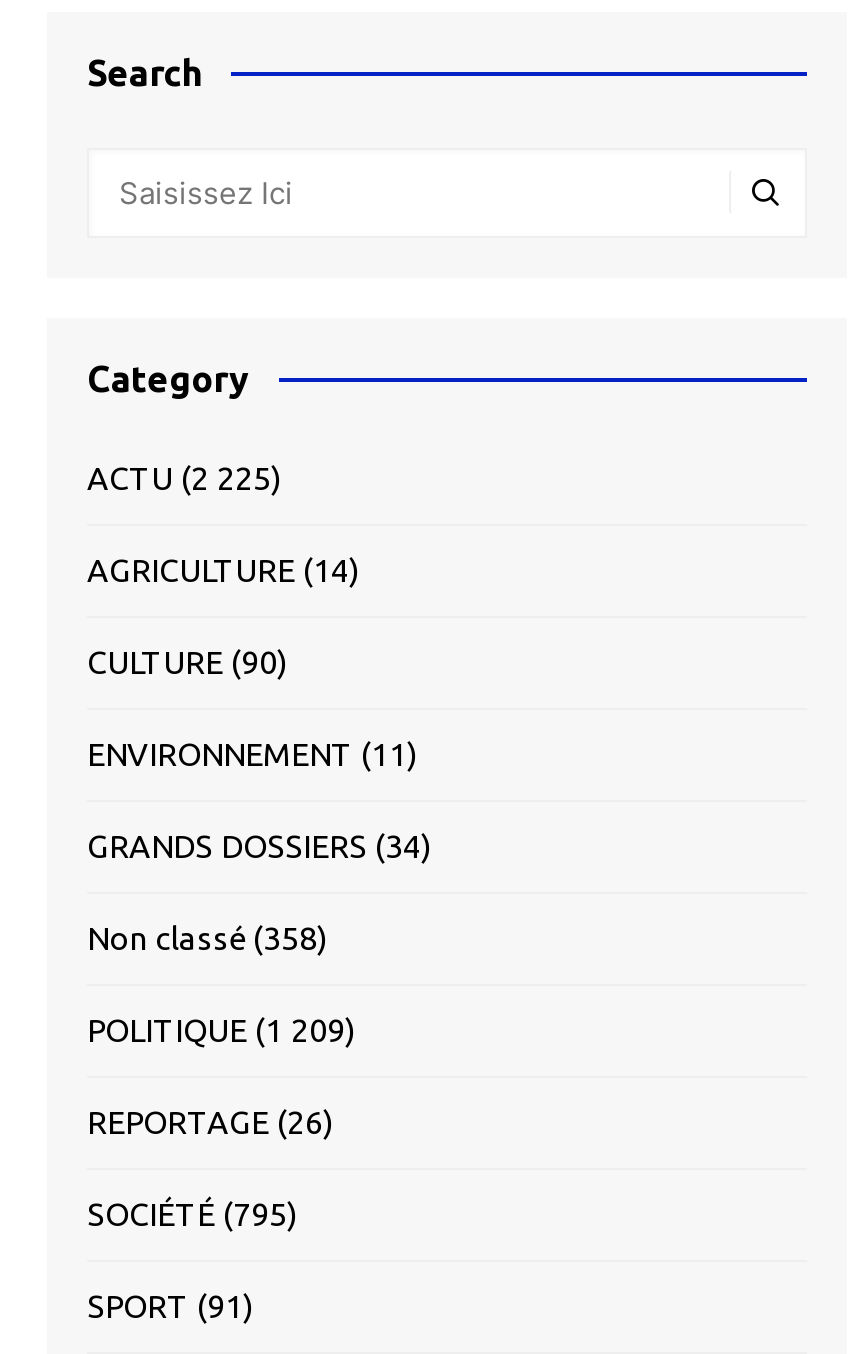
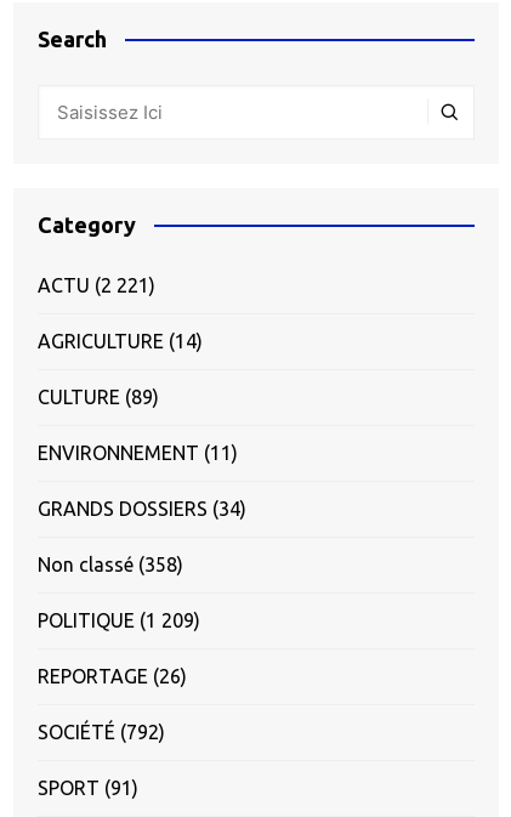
- ACTU (2 225)
+ ACTU (2 221)

- CULTURE (90)
+ CULTURE (89)

- SOCIÉTÉ (795)
+ SOCIÉTÉ (792)
